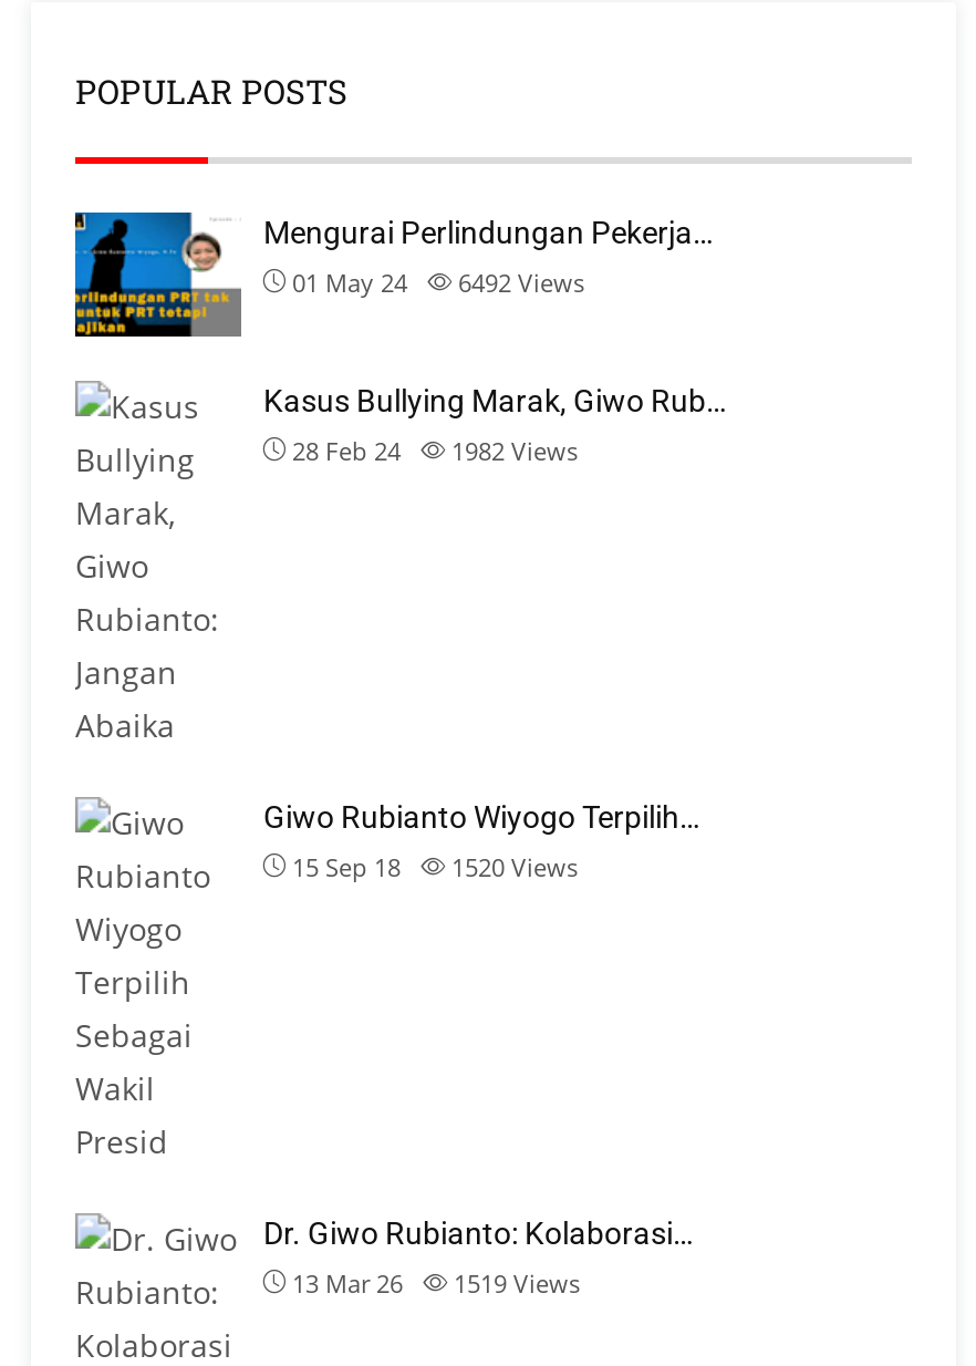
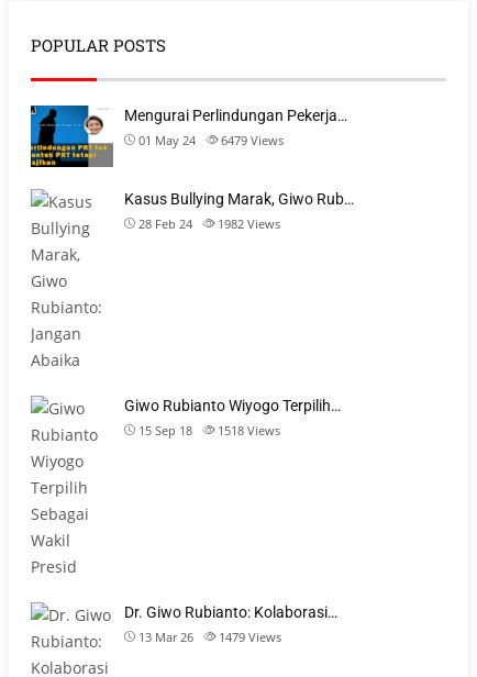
- 01 May 24 6492 Views
+ 01 May 24 6479 Views

- 15 Sep 18 1520 Views
+ 15 Sep 18 1518 Views

- 13 Mar 26 1519 Views
+ 13 Mar 26 1479 Views
